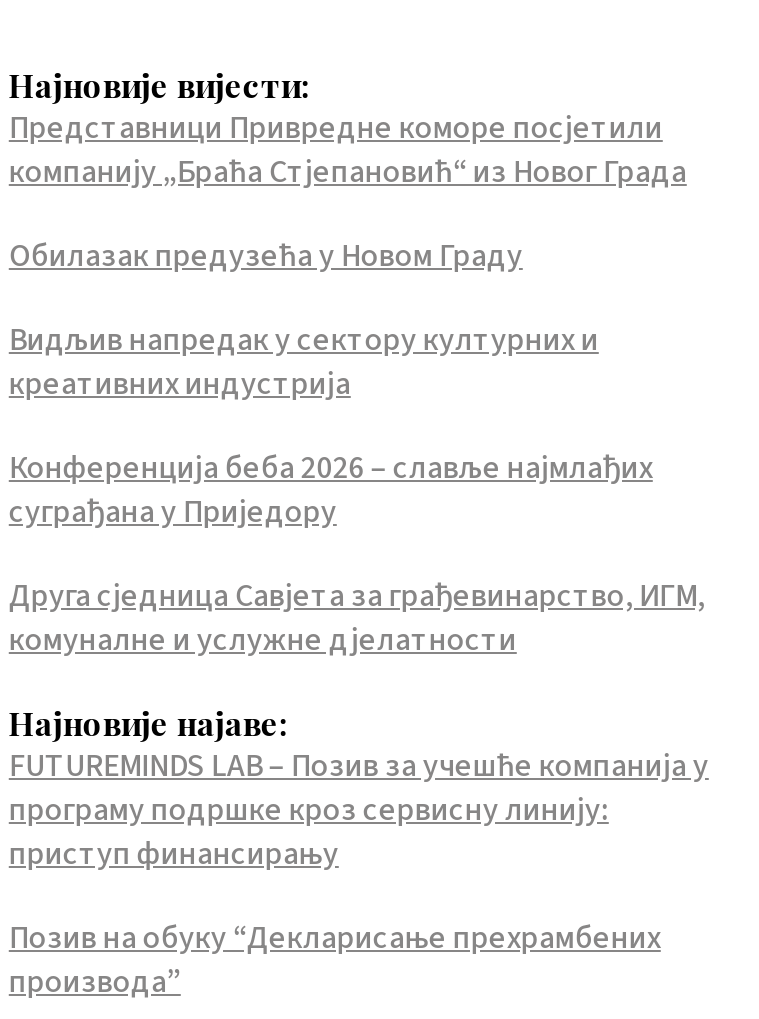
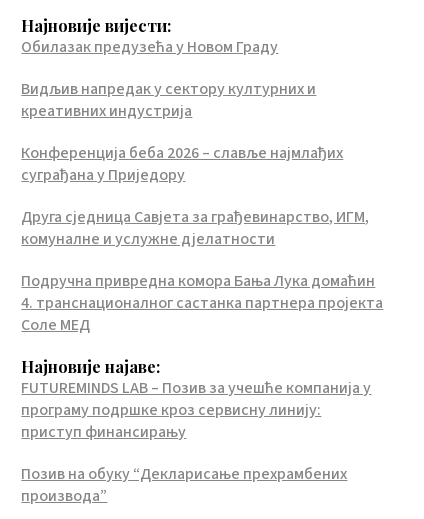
- Представници Привредне коморе посјетили
- компанију „Браћа Стјепановић“ из Новог Града

moved up: Обилазак предузећа у Новом Граду | Видљив напредак у сектору културних и | креативних индустрија | Конференција беба 2026 – славље најмлађих | суграђана у Приједору | Друга сједница Савјета за грађевинарство, ИГМ, | комуналне и услужне дјелатности

+ Подручна привредна комора Бања Лука домаћин
+ 4. транснационалног састанка партнера пројекта
+ Соле МЕД
